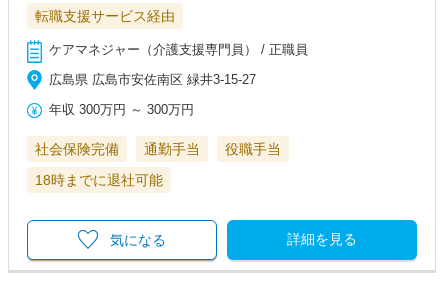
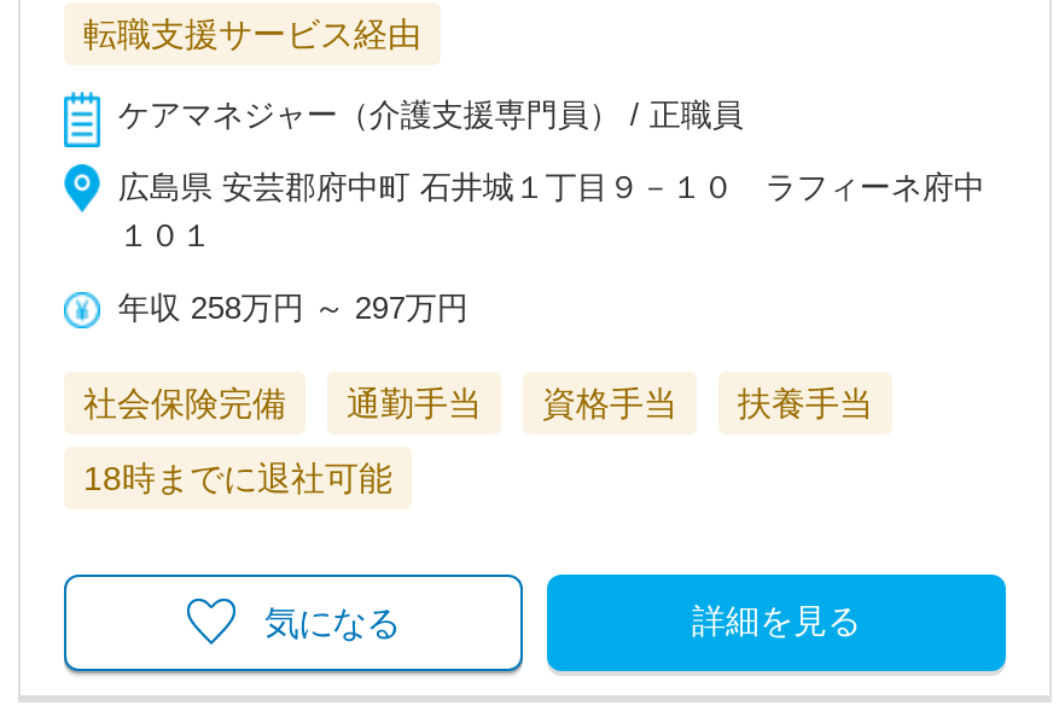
- 広島県 広島市安佐南区 緑井3-15-27
+ 広島県 安芸郡府中町 石井城１丁目９－１０ ラフィーネ府中
+ １０１

- 年収 300万円～300万円
+ 年収 258万円～297万円

- 役職手当
+ 資格手当
+ 扶養手当
